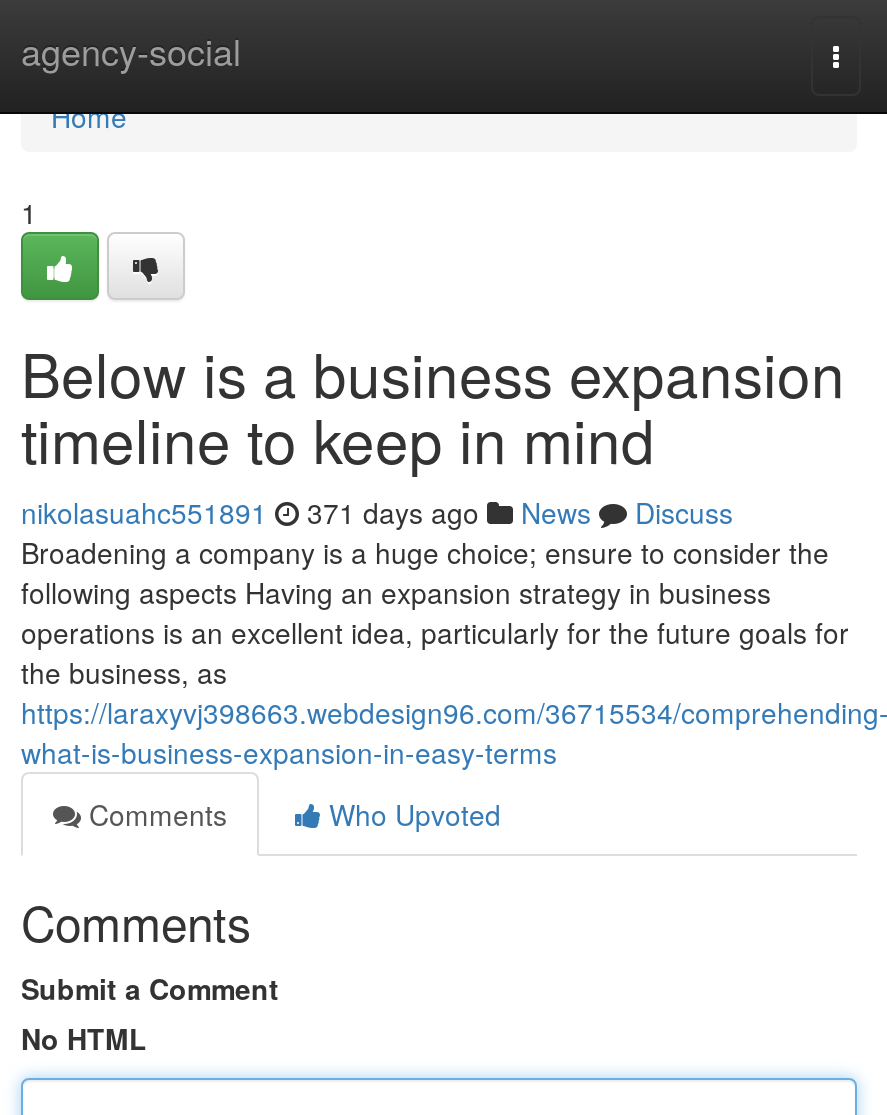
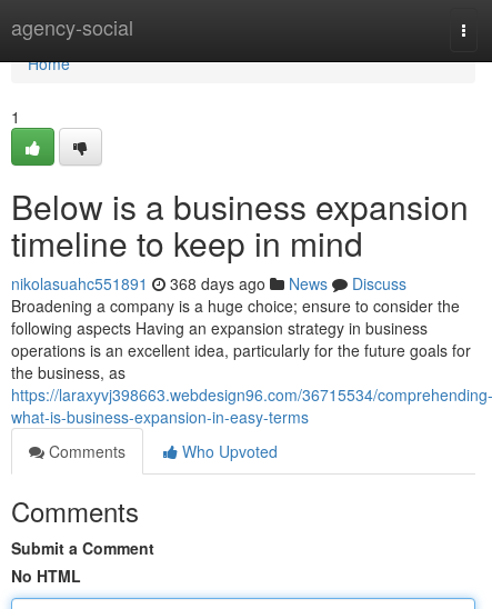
- nikolasuahc551891 371 days ago News Discuss
+ nikolasuahc551891 368 days ago News Discuss
